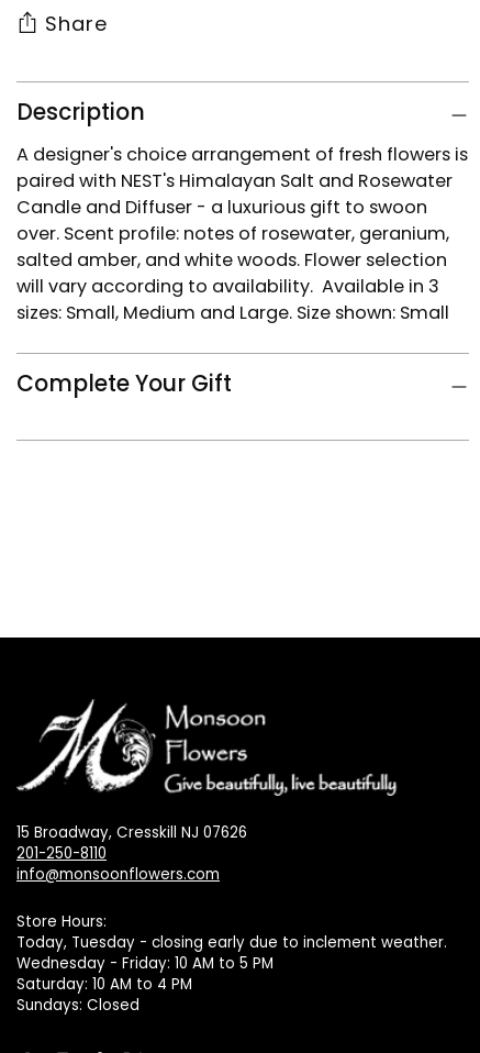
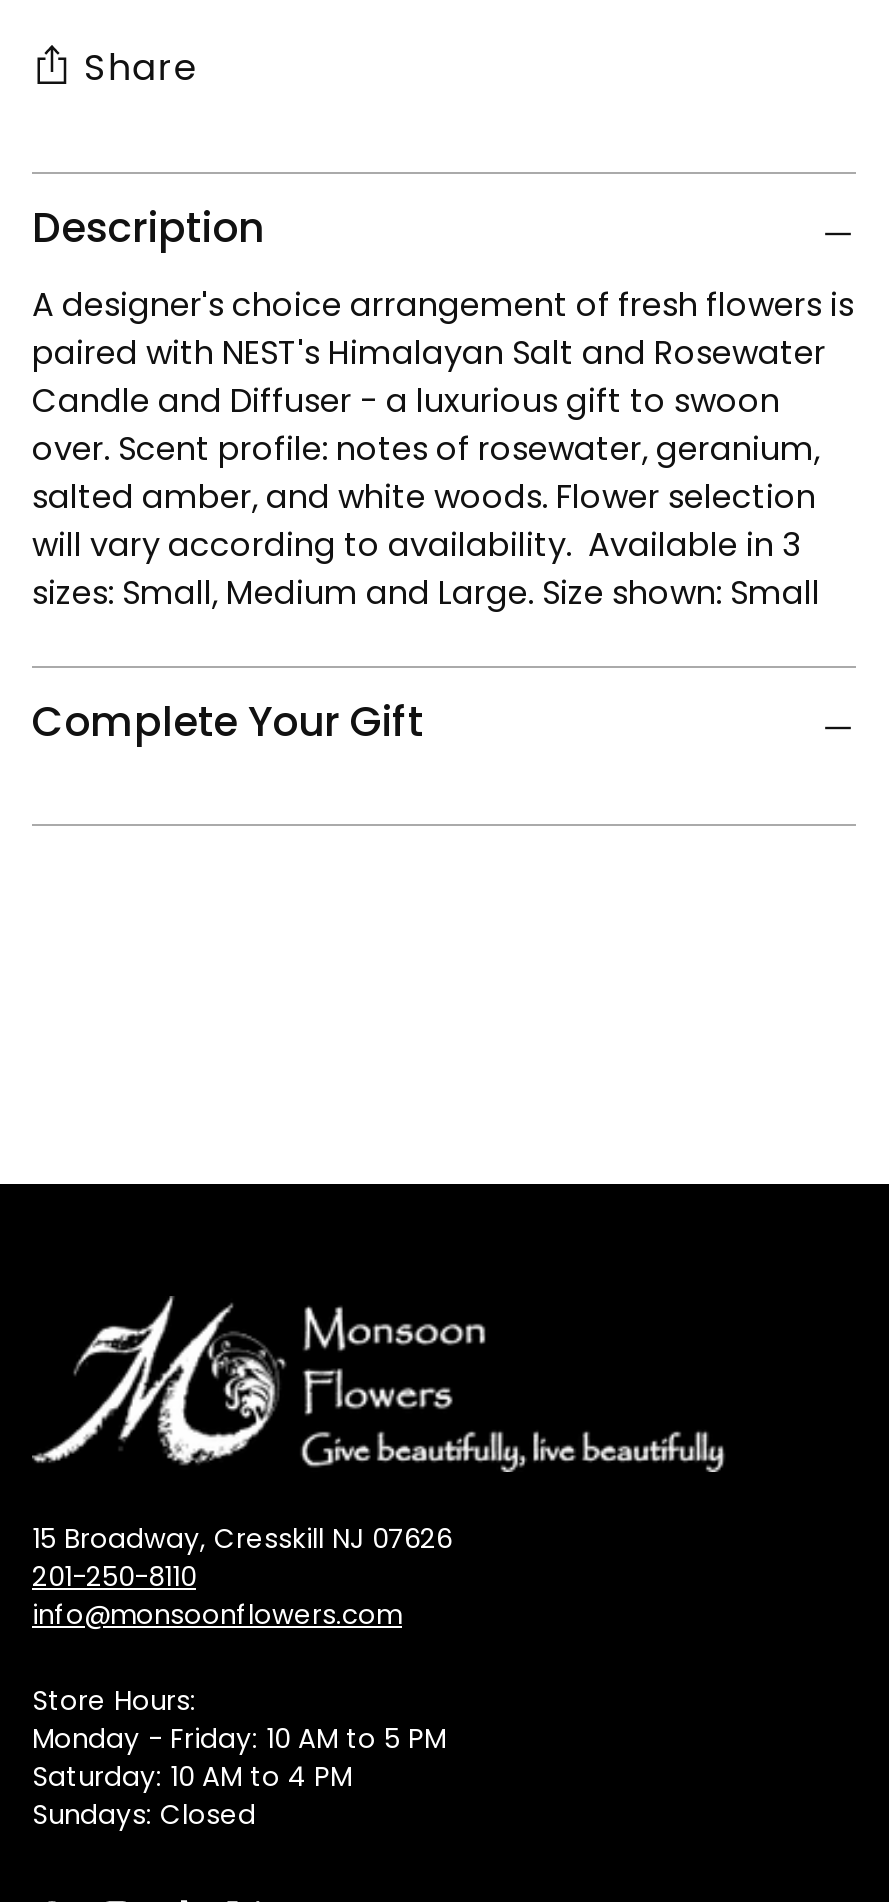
- Today, Tuesday - closing early due to inclement weather.
- Wednesday - Friday: 10 AM to 5 PM
+ Monday - Friday: 10 AM to 5 PM
